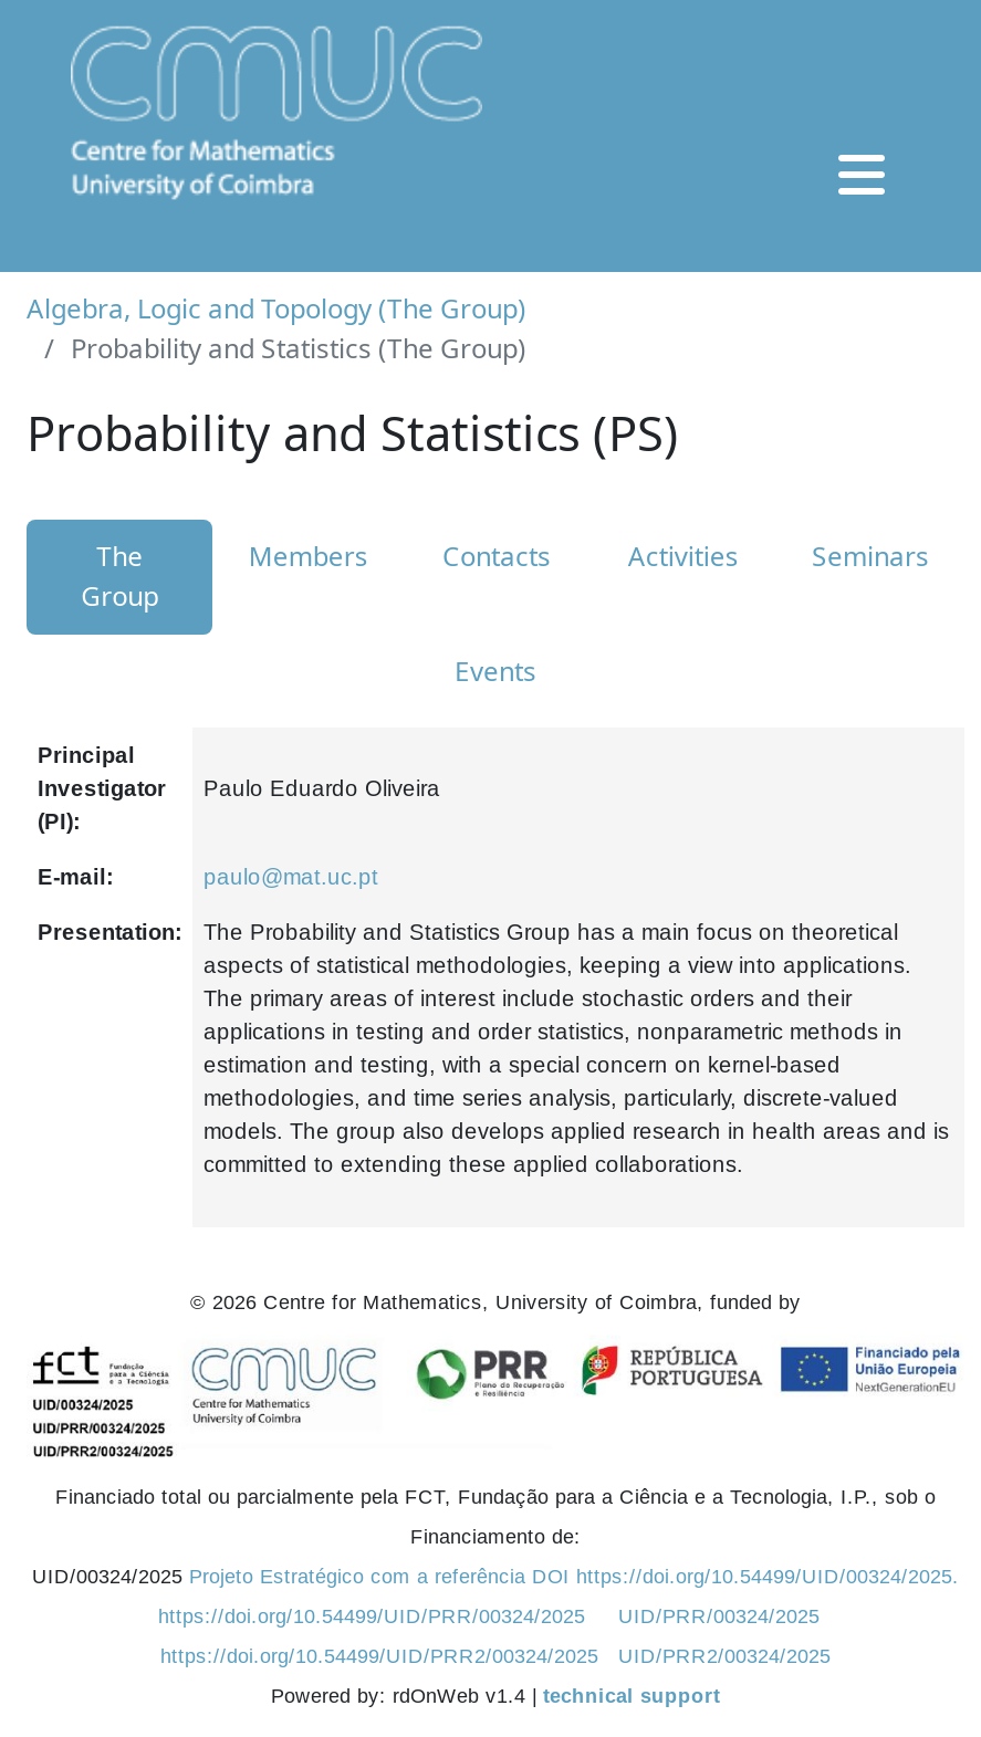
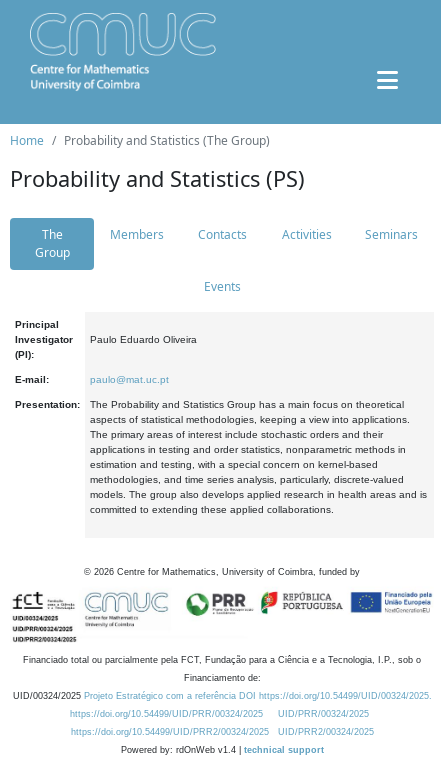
- Algebra, Logic and Topology (The Group)
+ Home
